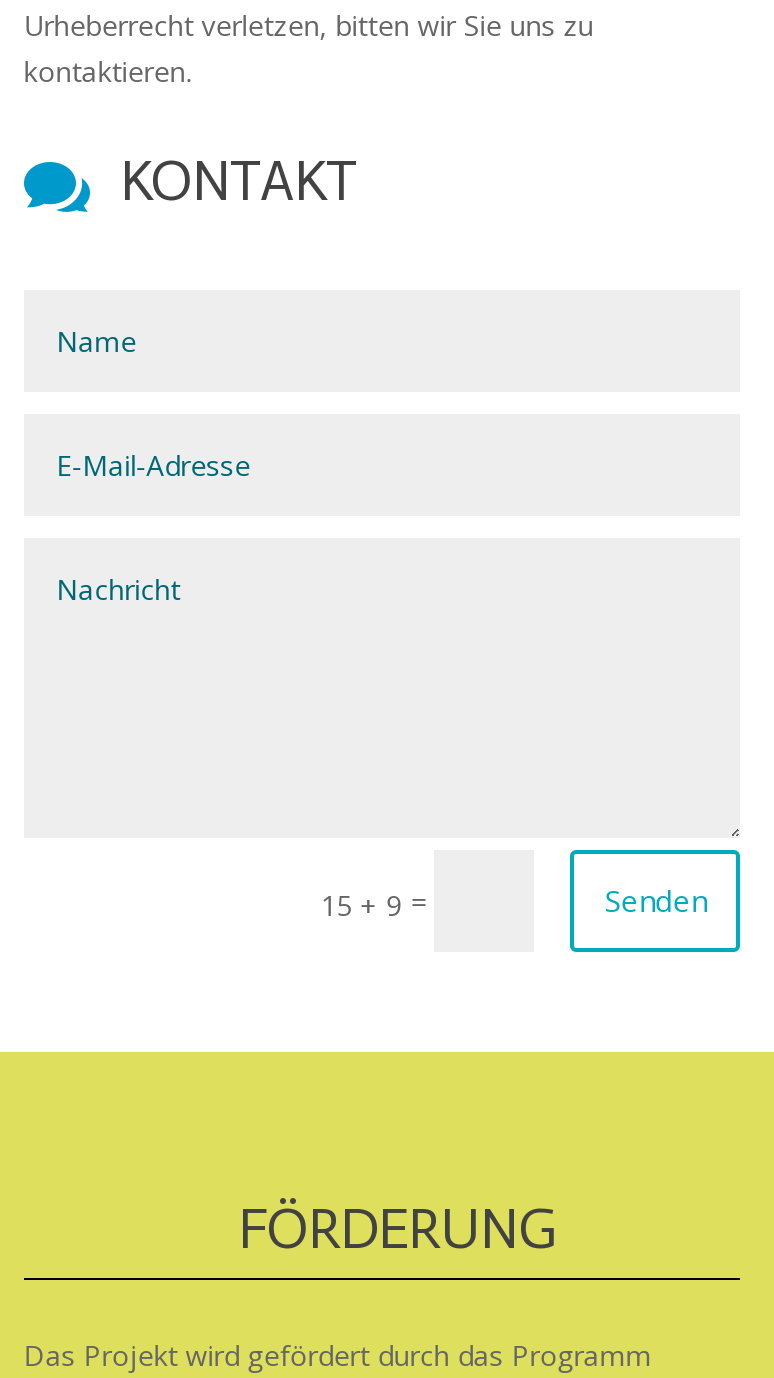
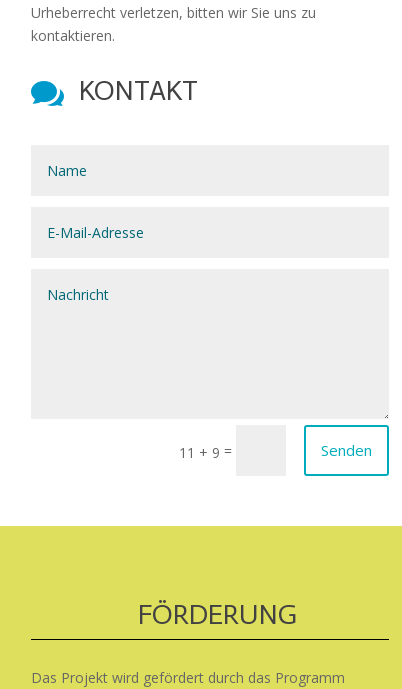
- 15 + 9 =
+ 11 + 9 =
